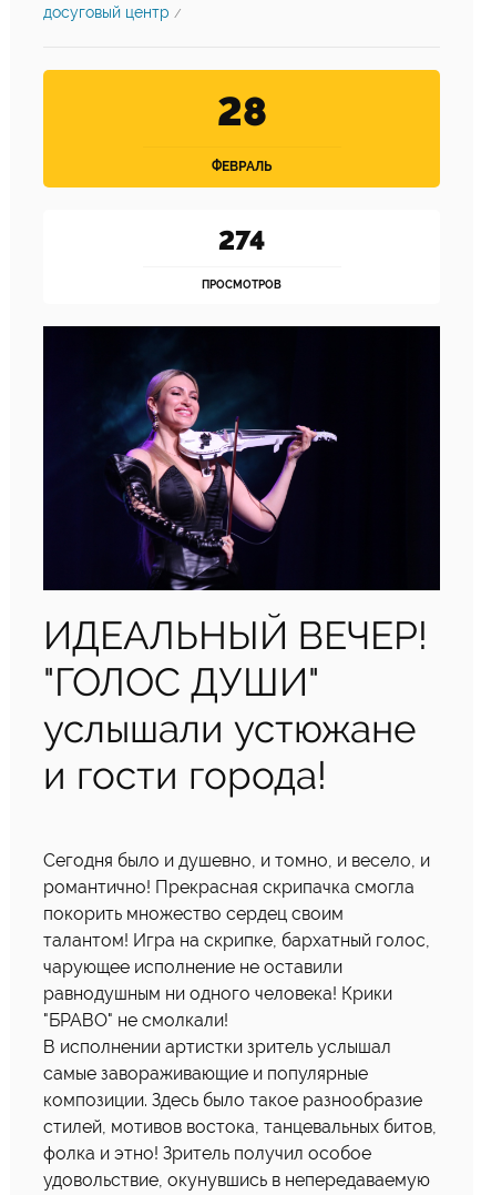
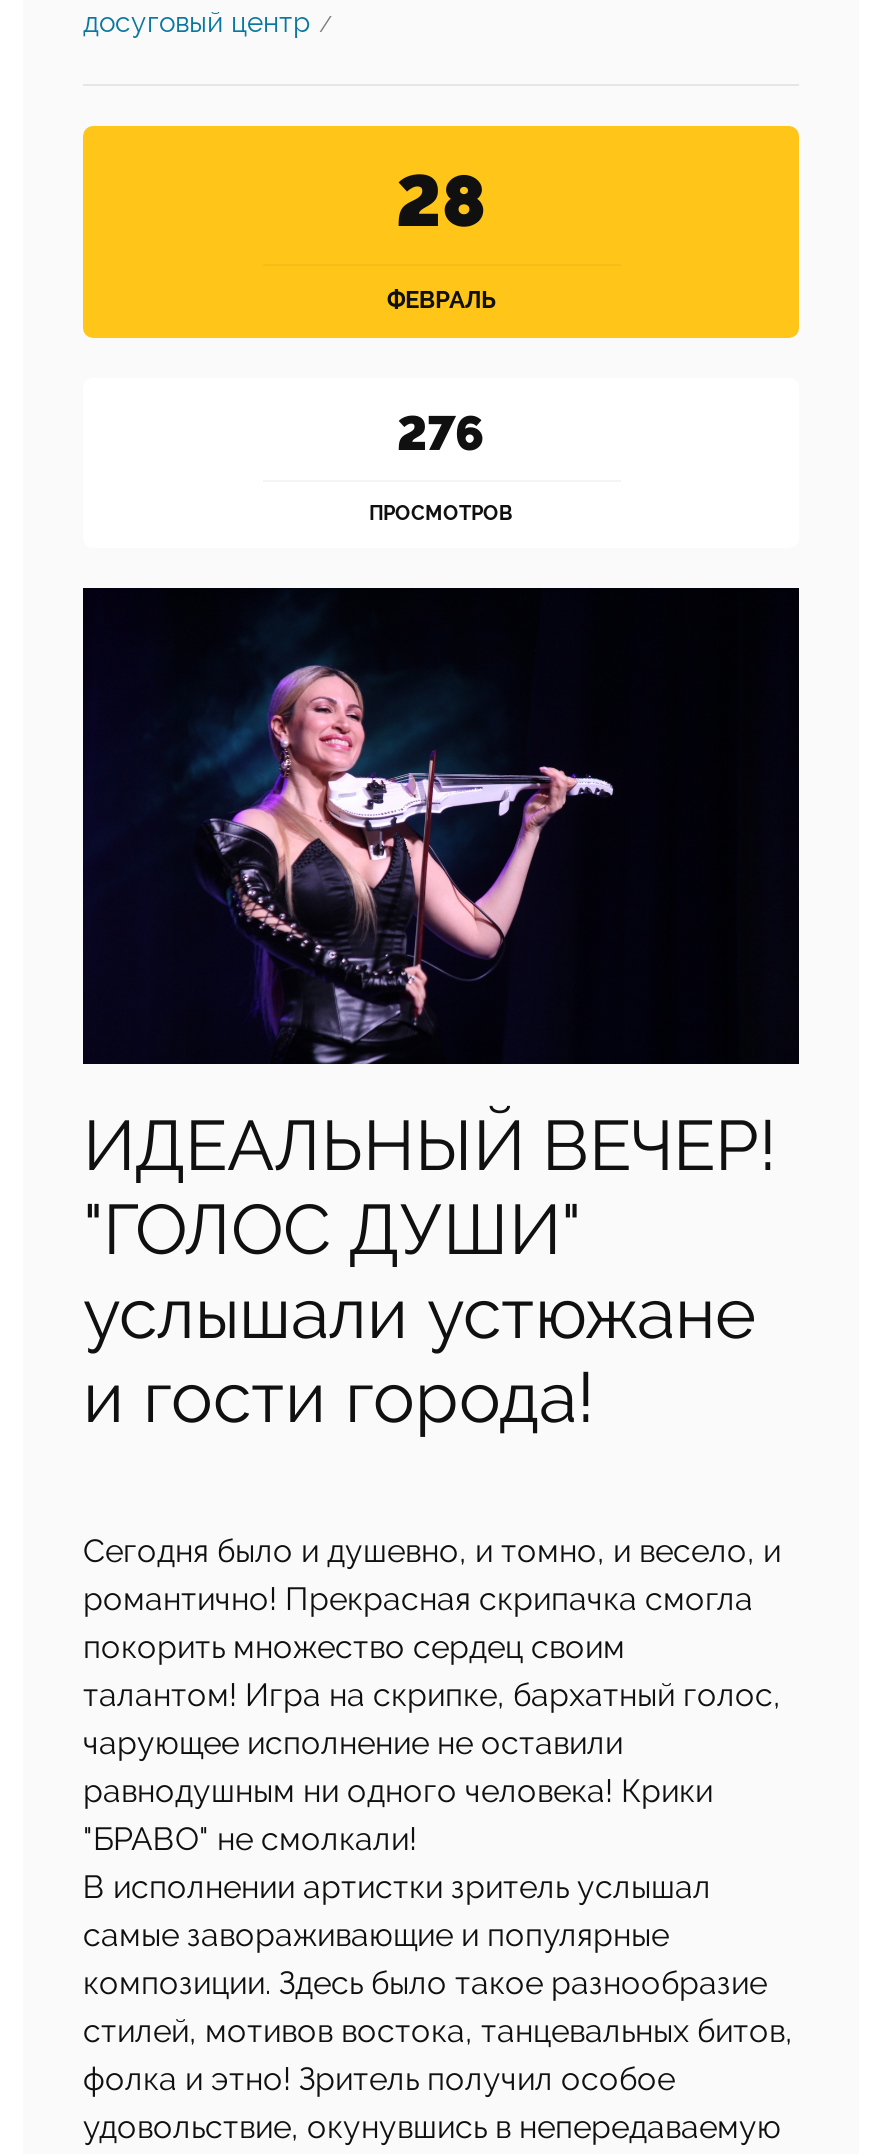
- 274
+ 276
